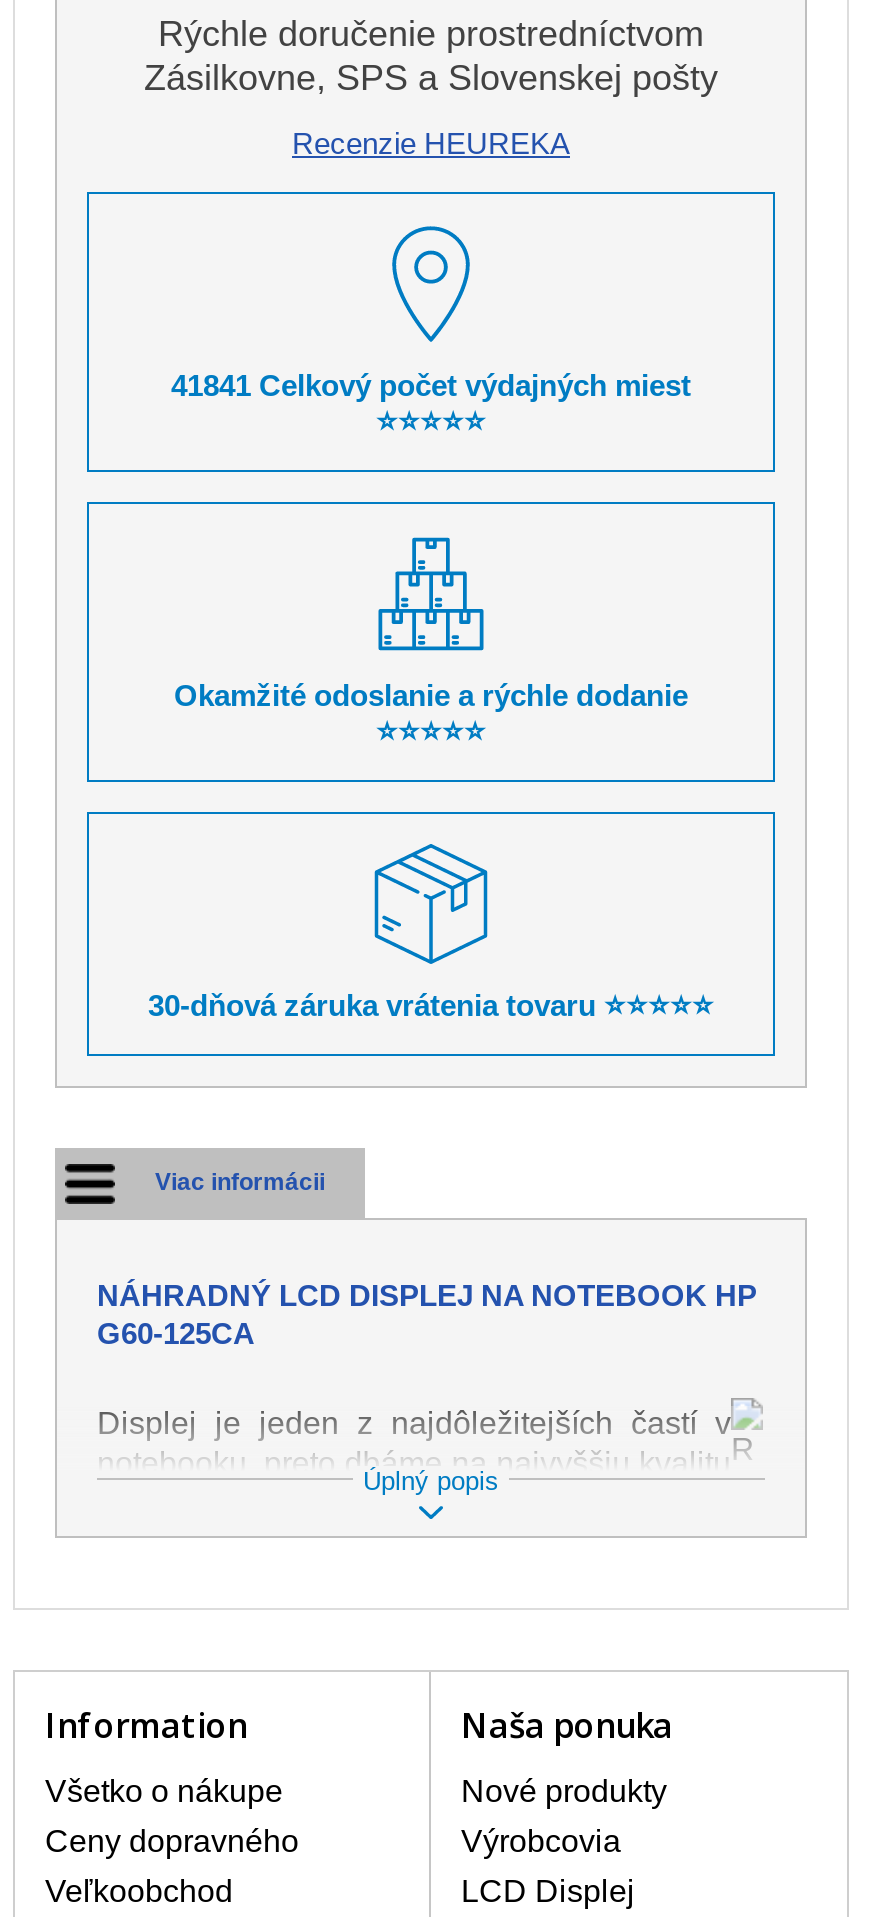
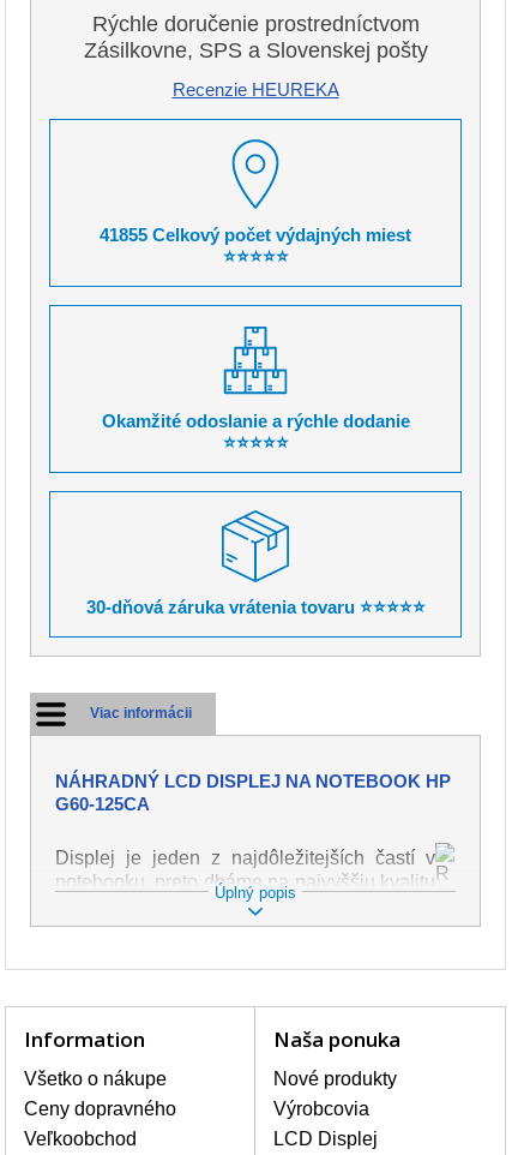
- 41841 Celkový počet výdajných miest
+ 41855 Celkový počet výdajných miest
